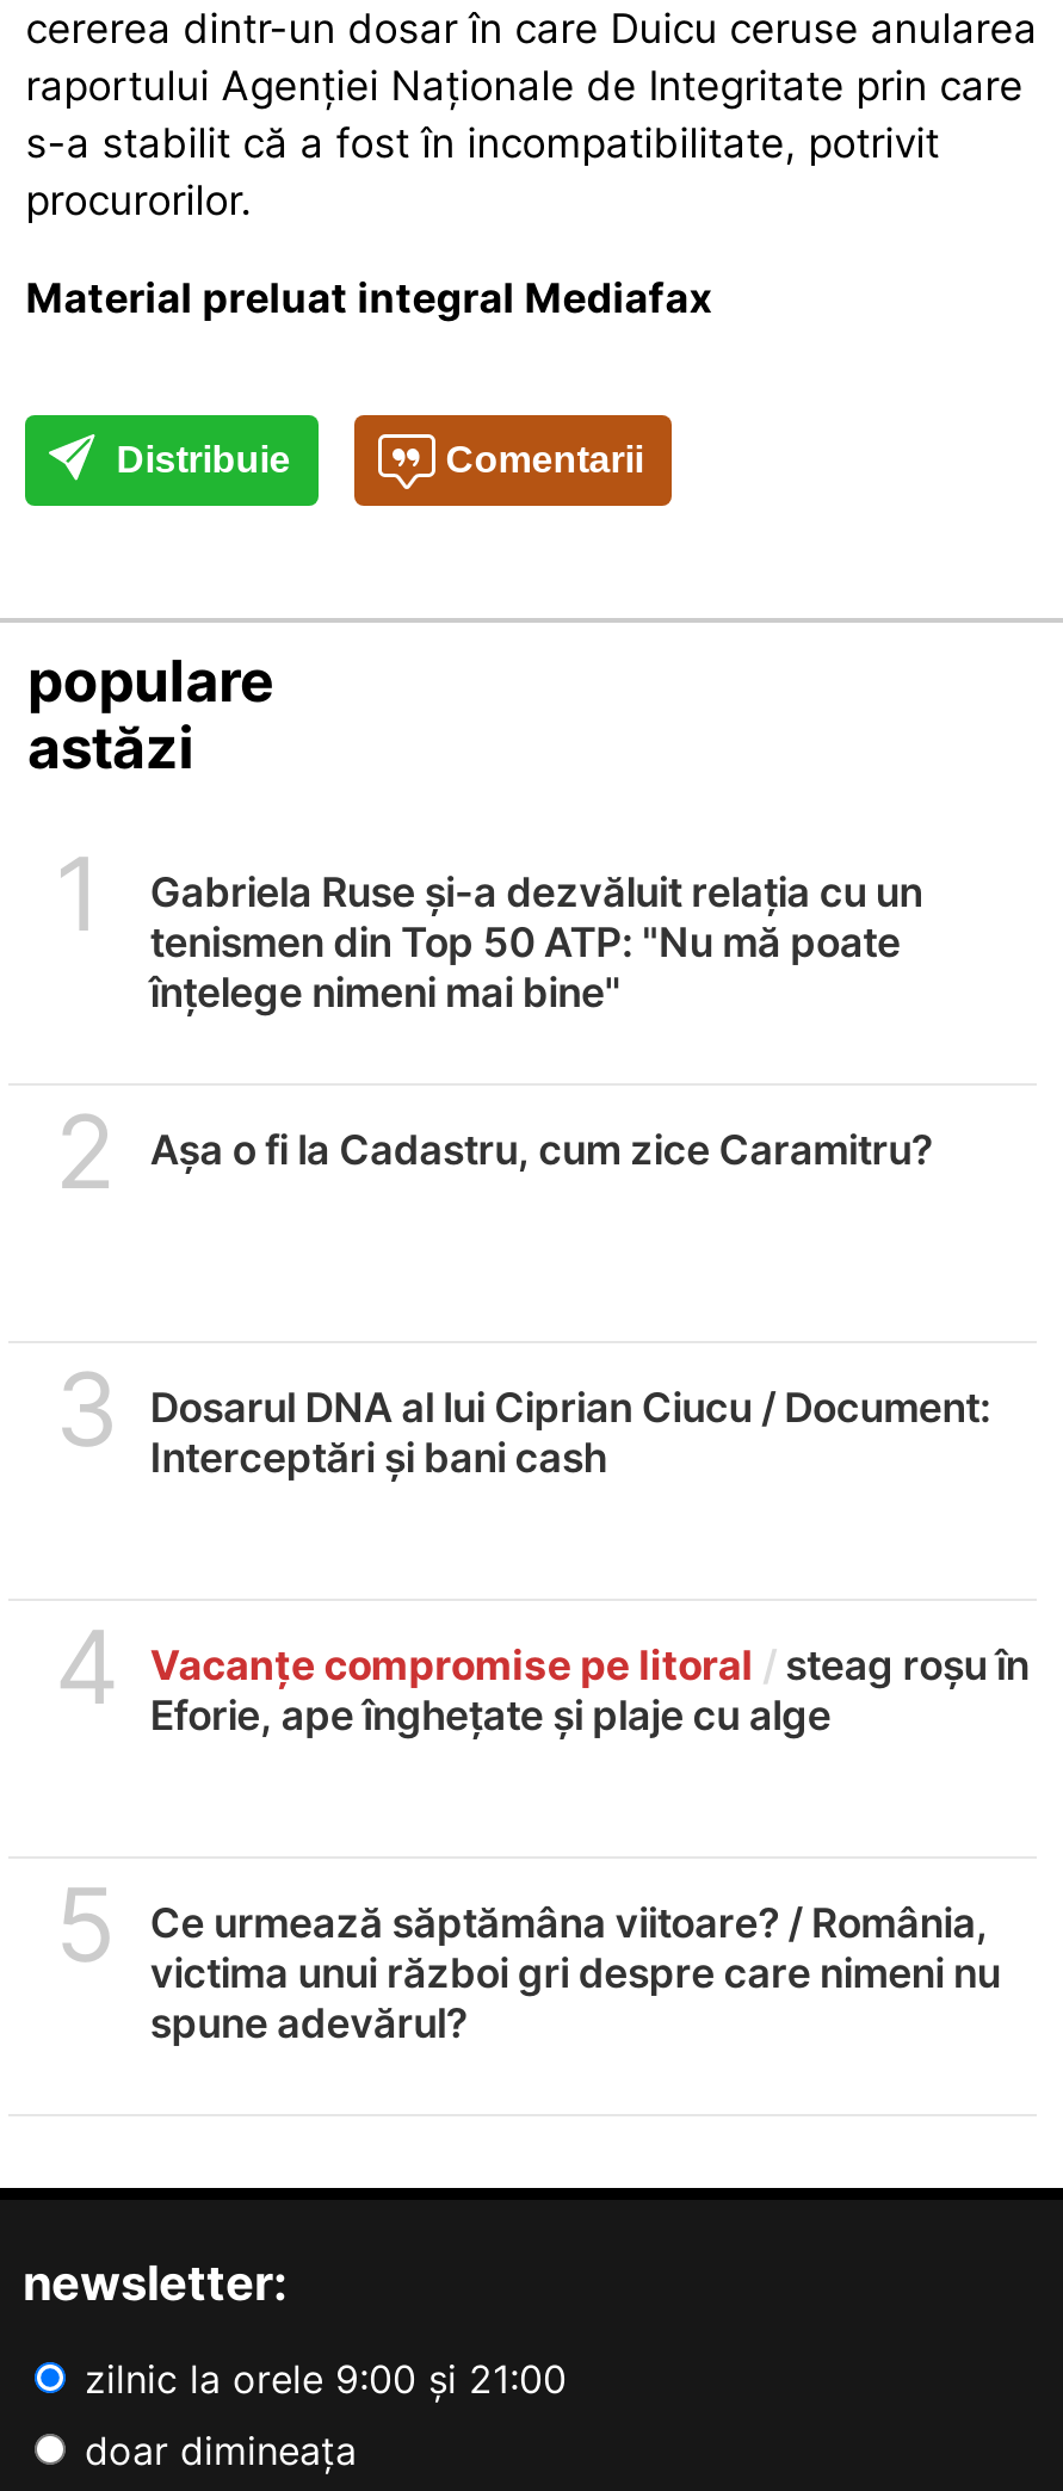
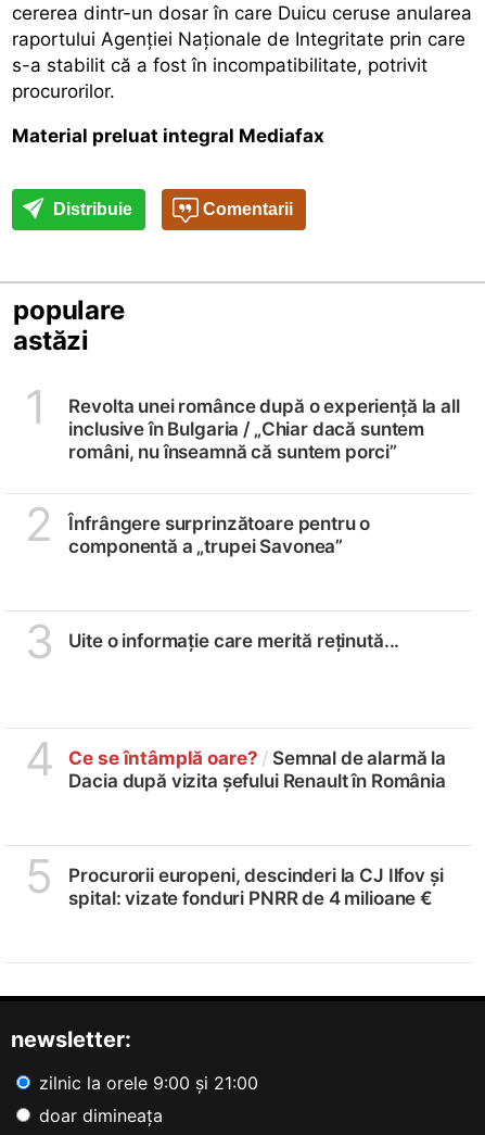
- Gabriela Ruse și-a dezvăluit relația cu un
- tenismen din Top 50 ATP: "Nu mă poate
- înțelege nimeni mai bine"
+ Revolta unei românce după o experiență la all
+ inclusive în Bulgaria / „Chiar dacă suntem
+ români, nu înseamnă că suntem porci”

- Așa o fi la Cadastru, cum zice Caramitru?
+ Înfrângere surprinzătoare pentru o
+ componentă a „trupei Savonea”

- Dosarul DNA al lui Ciprian Ciucu / Document:
- Interceptări și bani cash
+ Uite o informație care merită reținută...

- Vacanțe compromise pe litoral / steag roșu în
- Eforie, ape înghețate și plaje cu alge
+ Ce se întâmplă oare? / Semnal de alarmă la
+ Dacia după vizita șefului Renault în România

- Ce urmează săptămâna viitoare? / România,
- victima unui război gri despre care nimeni nu
- spune adevărul?
+ Procurorii europeni, descinderi la CJ Ilfov și
+ spital: vizate fonduri PNRR de 4 milioane €
